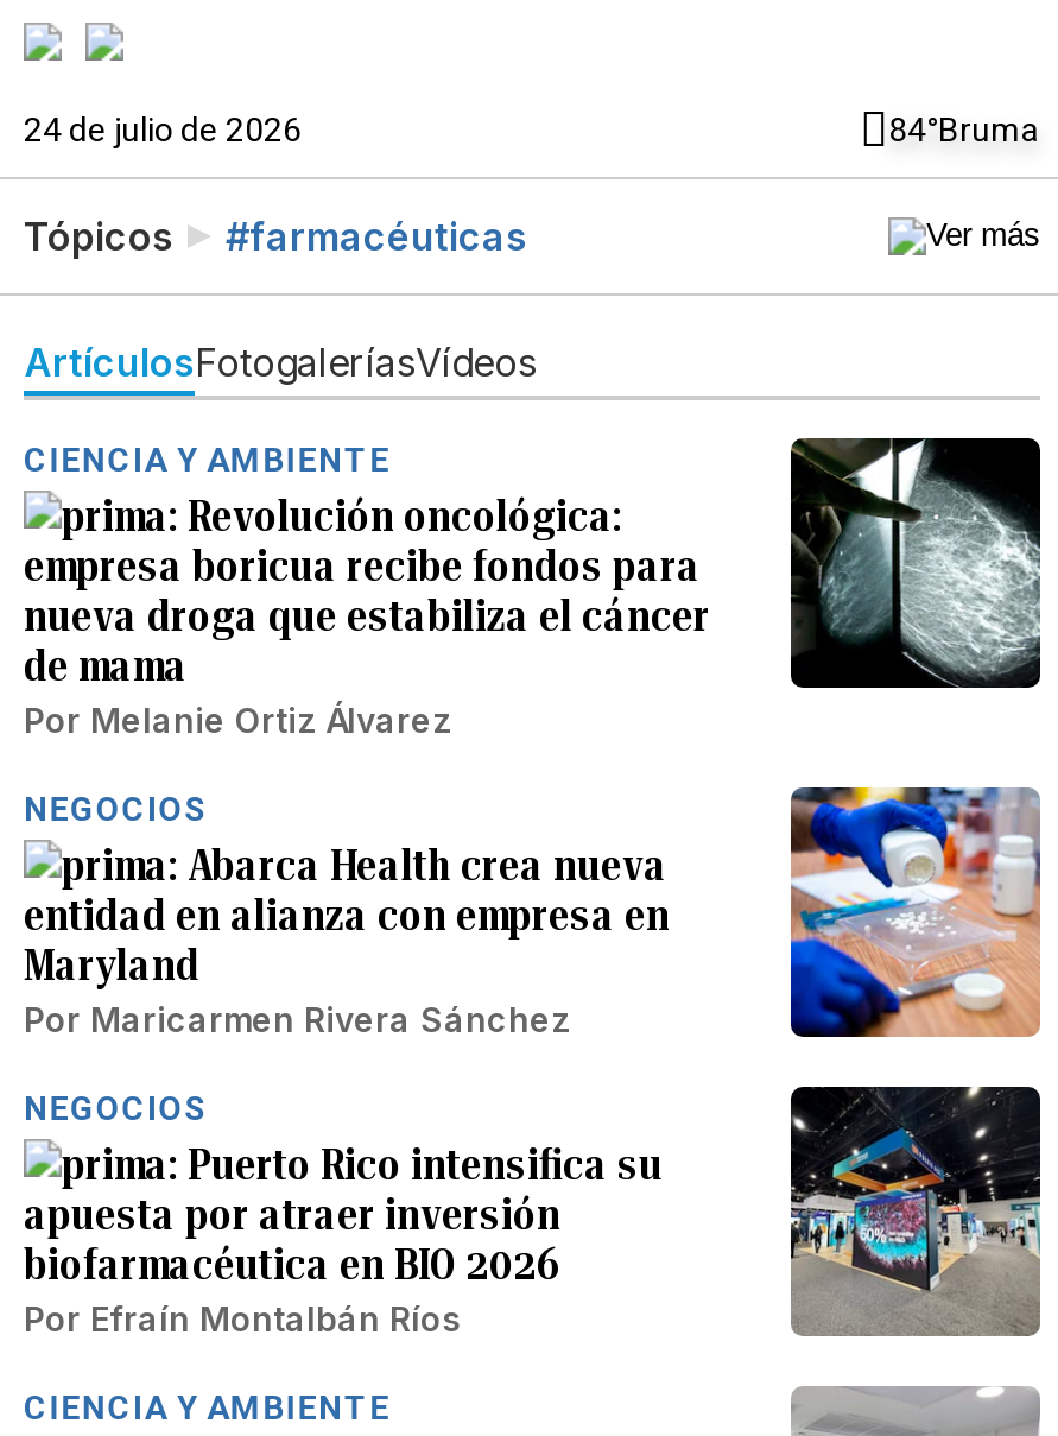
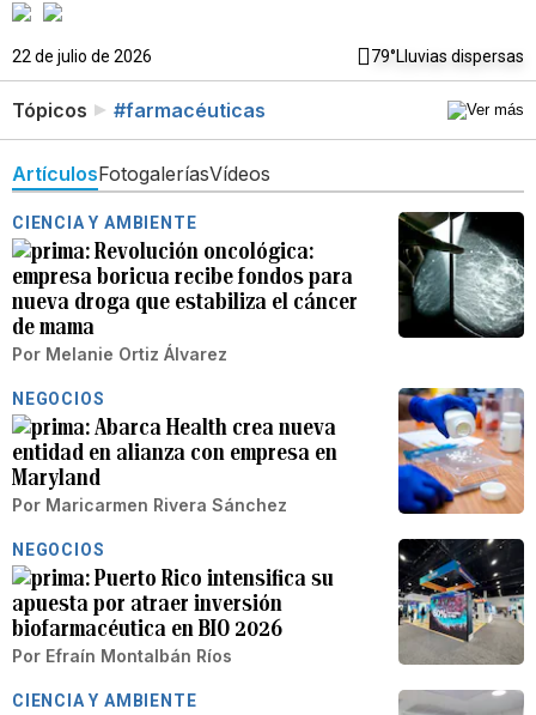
- 24 de julio de 2026
- 84°Bruma
+ 22 de julio de 2026
+ 79°Lluvias dispersas
